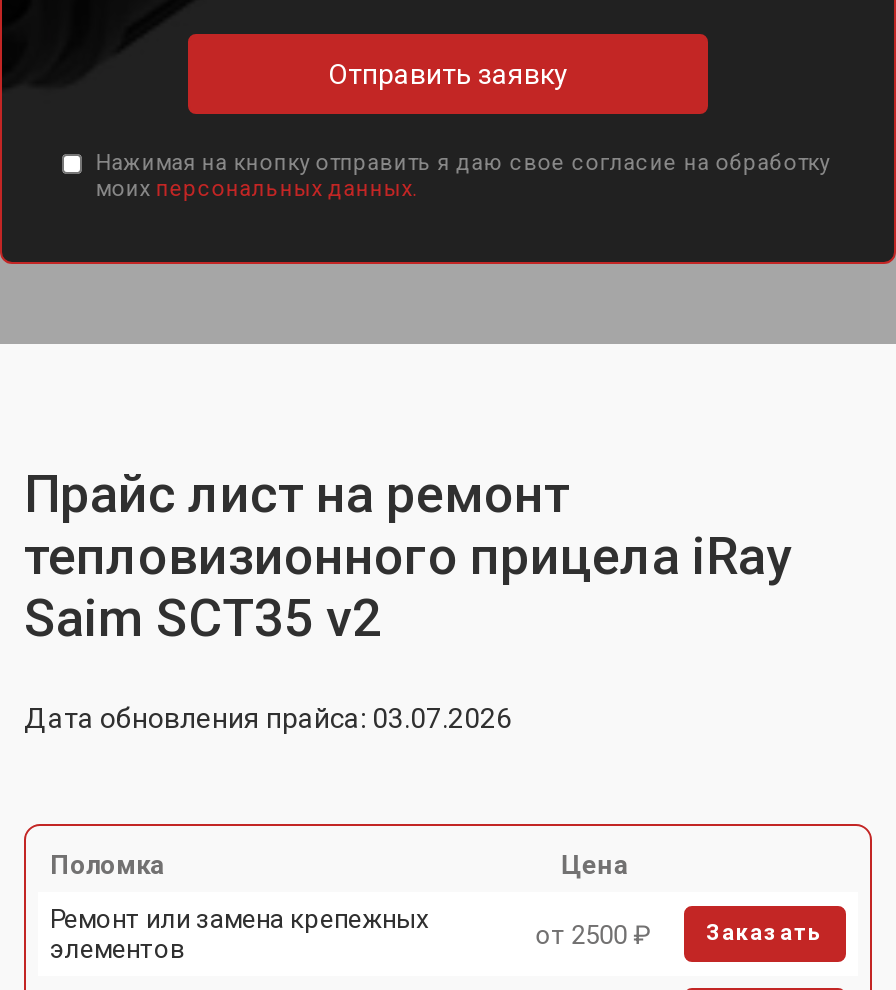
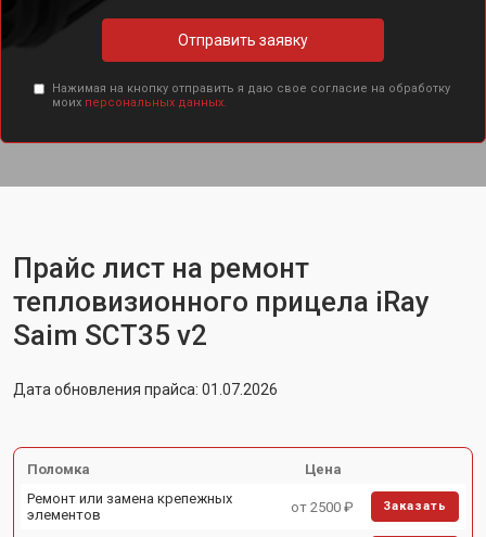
- Дата обновления прайса: 03.07.2026
+ Дата обновления прайса: 01.07.2026
